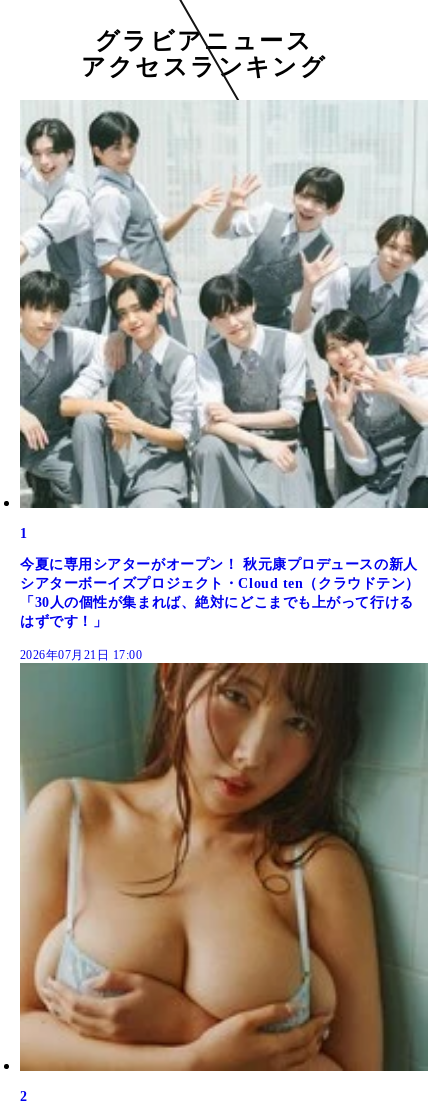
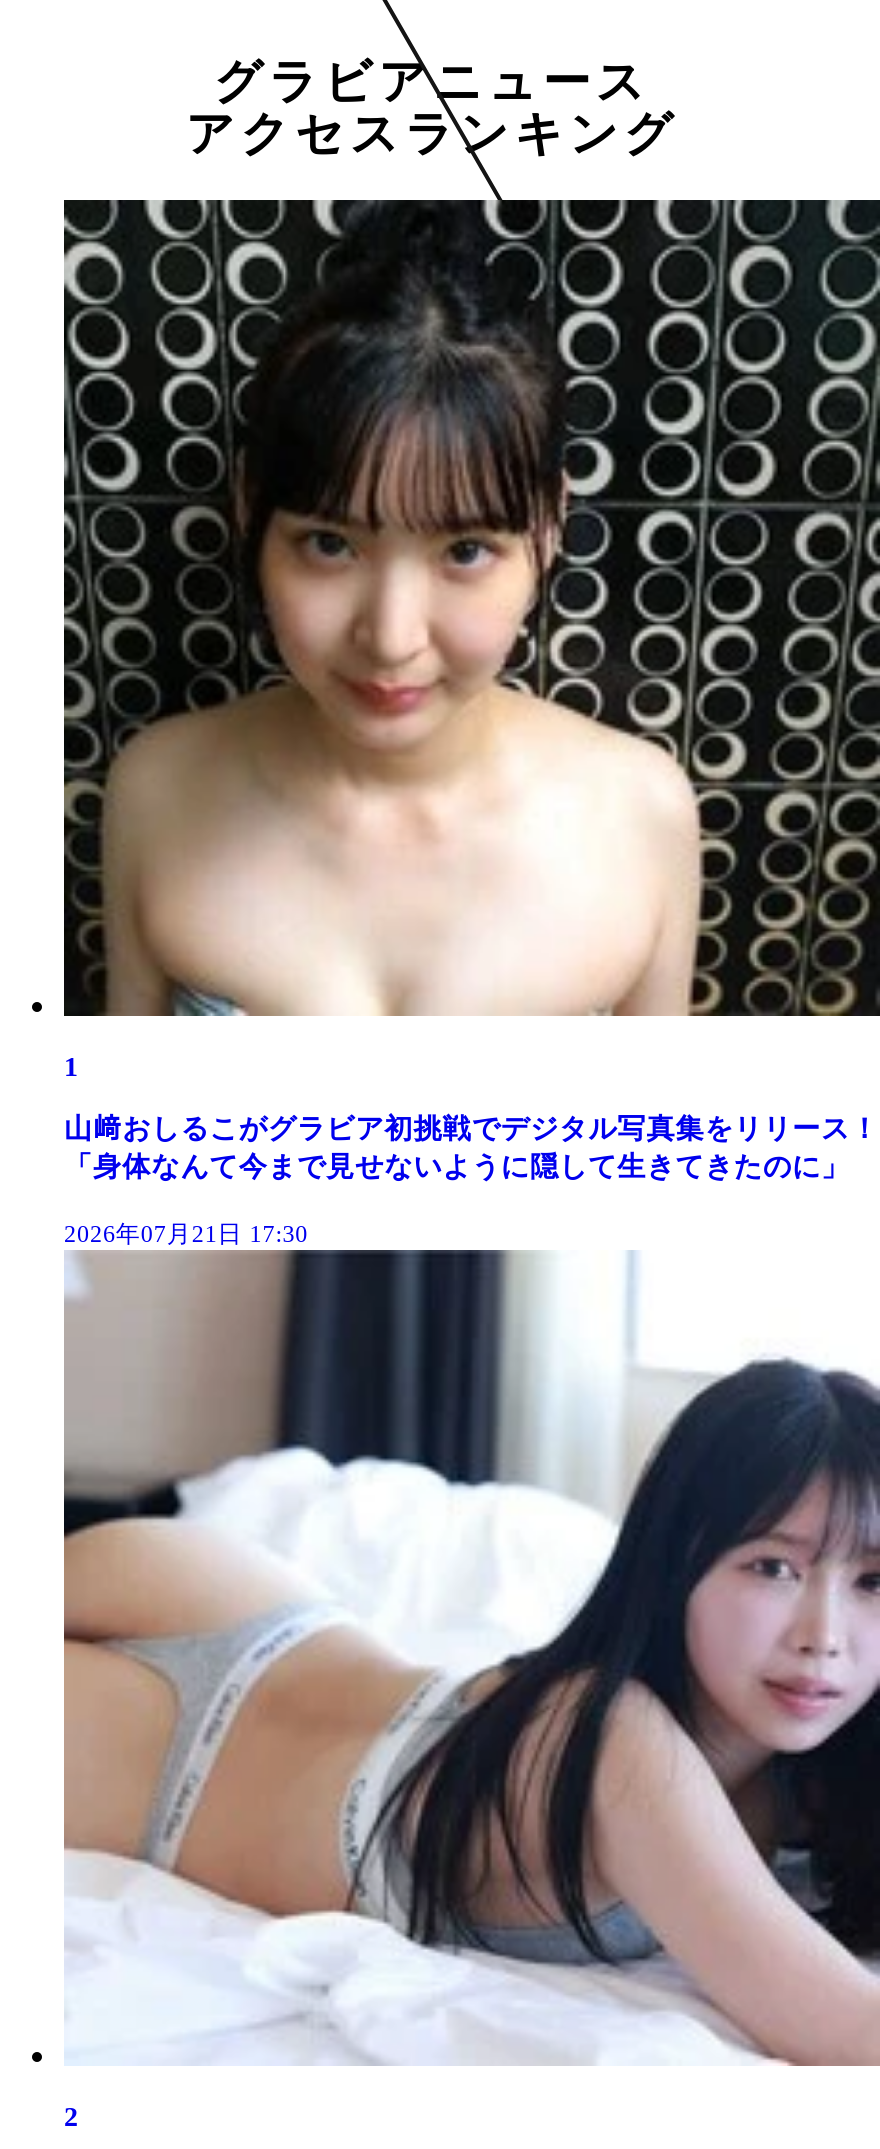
- [image]
+ [image]

- 今夏に専用シアターがオープン！ 秋元康プロデュースの新人
- シアターボーイズプロジェクト・Cloud ten（クラウドテン）
- 「30人の個性が集まれば、絶対にどこまでも上がって行ける
- はずです！」
+ 山﨑おしるこがグラビア初挑戦でデジタル写真集をリリース！
+ 「身体なんて今まで見せないように隠して生きてきたのに」

- 2026年07月21日 17:00
+ 2026年07月21日 17:30

- [image]
+ [image]
